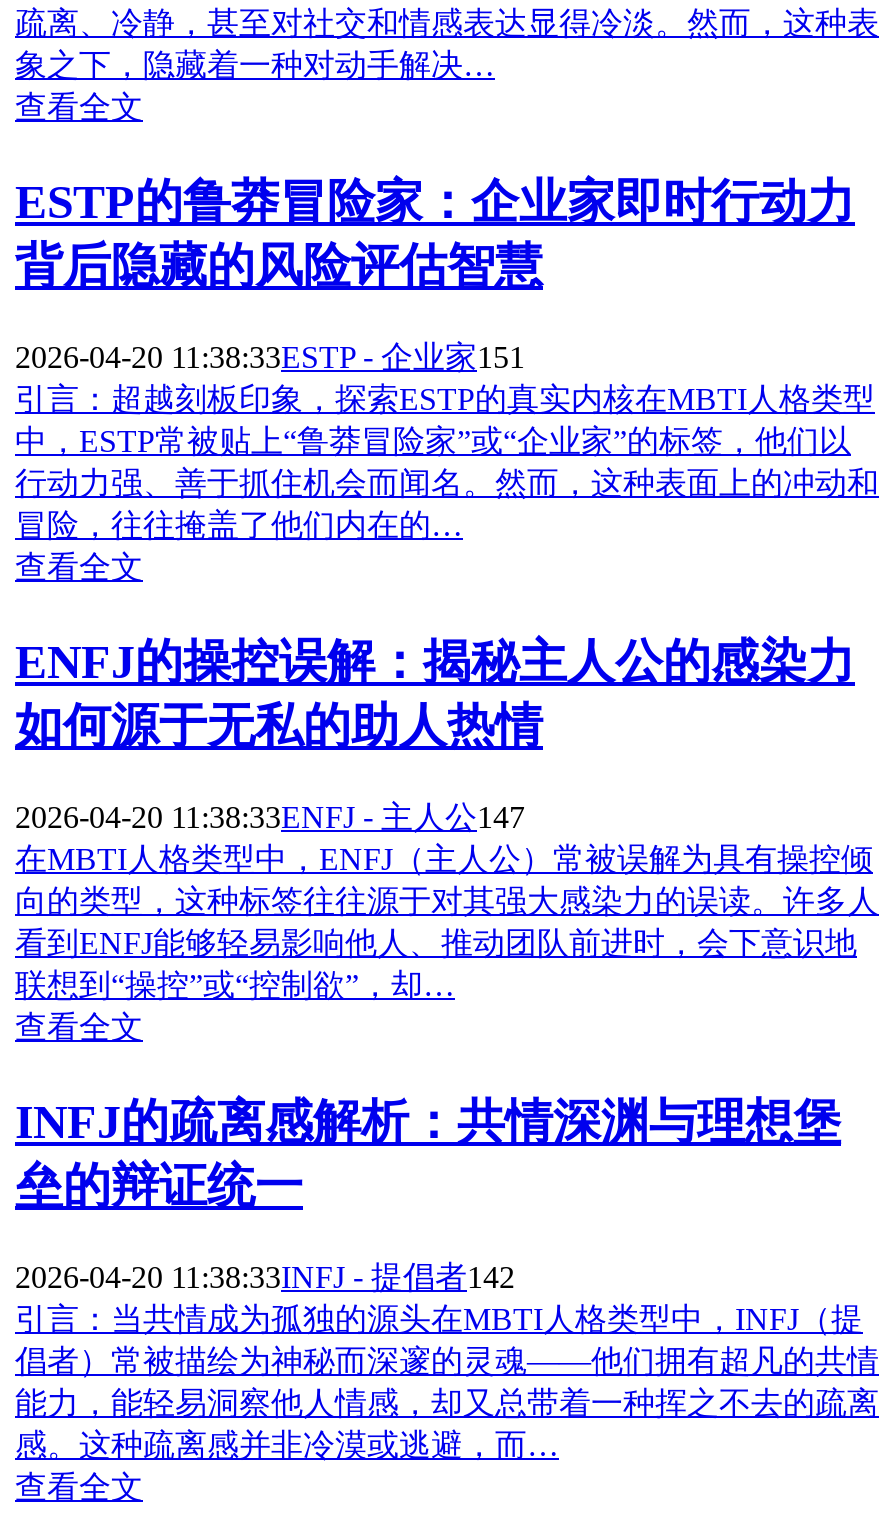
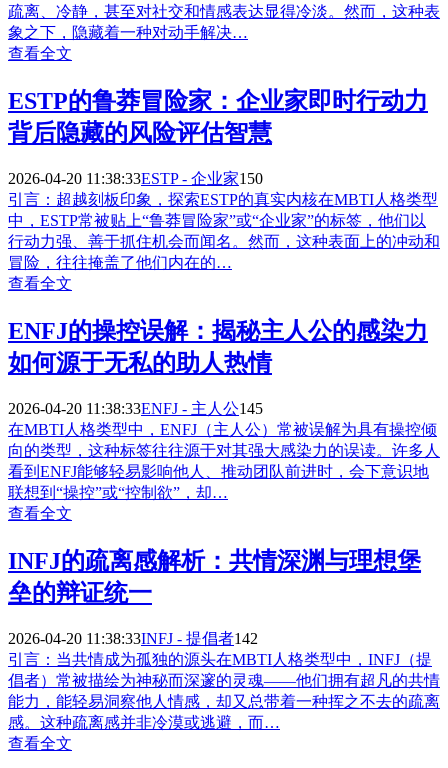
- 2026-04-20 11:38:33ESTP - 企业家151
+ 2026-04-20 11:38:33ESTP - 企业家150

- 2026-04-20 11:38:33ENFJ - 主人公147
+ 2026-04-20 11:38:33ENFJ - 主人公145
